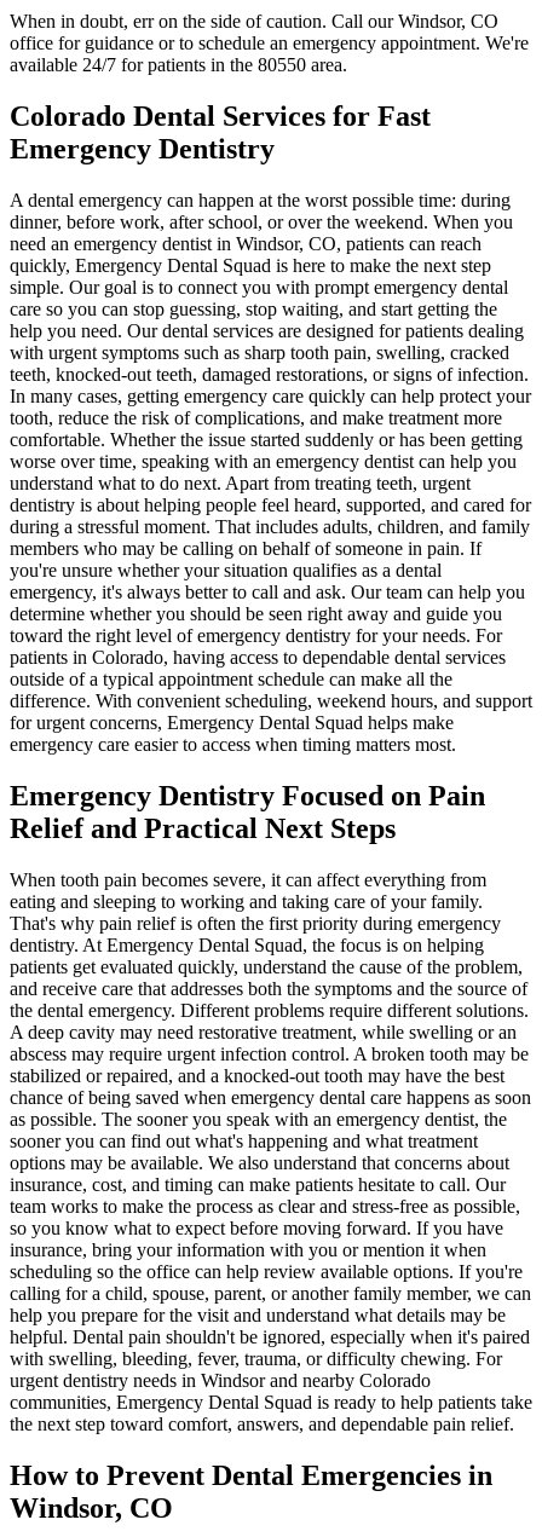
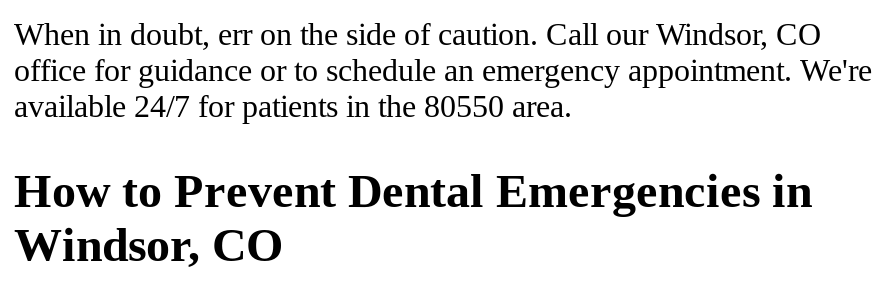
- Colorado Dental Services for Fast
- Emergency Dentistry
- A dental emergency can happen at the worst possible time: during
- dinner, before work, after school, or over the weekend. When you
- need an emergency dentist in Windsor, CO, patients can reach
- quickly, Emergency Dental Squad is here to make the next step
- simple. Our goal is to connect you with prompt emergency dental
- care so you can stop guessing, stop waiting, and start getting the
- help you need. Our dental services are designed for patients dealing
- with urgent symptoms such as sharp tooth pain, swelling, cracked
- teeth, knocked-out teeth, damaged restorations, or signs of infection.
- In many cases, getting emergency care quickly can help protect your
- tooth, reduce the risk of complications, and make treatment more
- comfortable. Whether the issue started suddenly or has been getting
- worse over time, speaking with an emergency dentist can help you
- understand what to do next. Apart from treating teeth, urgent
- dentistry is about helping people feel heard, supported, and cared for
- during a stressful moment. That includes adults, children, and family
- members who may be calling on behalf of someone in pain. If
- you're unsure whether your situation qualifies as a dental
- emergency, it's always better to call and ask. Our team can help you
- determine whether you should be seen right away and guide you
- toward the right level of emergency dentistry for your needs. For
- patients in Colorado, having access to dependable dental services
- outside of a typical appointment schedule can make all the
- difference. With convenient scheduling, weekend hours, and support
- for urgent concerns, Emergency Dental Squad helps make
- emergency care easier to access when timing matters most.
- Emergency Dentistry Focused on Pain
- Relief and Practical Next Steps
- When tooth pain becomes severe, it can affect everything from
- eating and sleeping to working and taking care of your family.
- That's why pain relief is often the first priority during emergency
- dentistry. At Emergency Dental Squad, the focus is on helping
- patients get evaluated quickly, understand the cause of the problem,
- and receive care that addresses both the symptoms and the source of
- the dental emergency. Different problems require different solutions.
- A deep cavity may need restorative treatment, while swelling or an
- abscess may require urgent infection control. A broken tooth may be
- stabilized or repaired, and a knocked-out tooth may have the best
- chance of being saved when emergency dental care happens as soon
- as possible. The sooner you speak with an emergency dentist, the
- sooner you can find out what's happening and what treatment
- options may be available. We also understand that concerns about
- insurance, cost, and timing can make patients hesitate to call. Our
- team works to make the process as clear and stress-free as possible,
- so you know what to expect before moving forward. If you have
- insurance, bring your information with you or mention it when
- scheduling so the office can help review available options. If you're
- calling for a child, spouse, parent, or another family member, we can
- help you prepare for the visit and understand what details may be
- helpful. Dental pain shouldn't be ignored, especially when it's paired
- with swelling, bleeding, fever, trauma, or difficulty chewing. For
- urgent dentistry needs in Windsor and nearby Colorado
- communities, Emergency Dental Squad is ready to help patients take
- the next step toward comfort, answers, and dependable pain relief.
